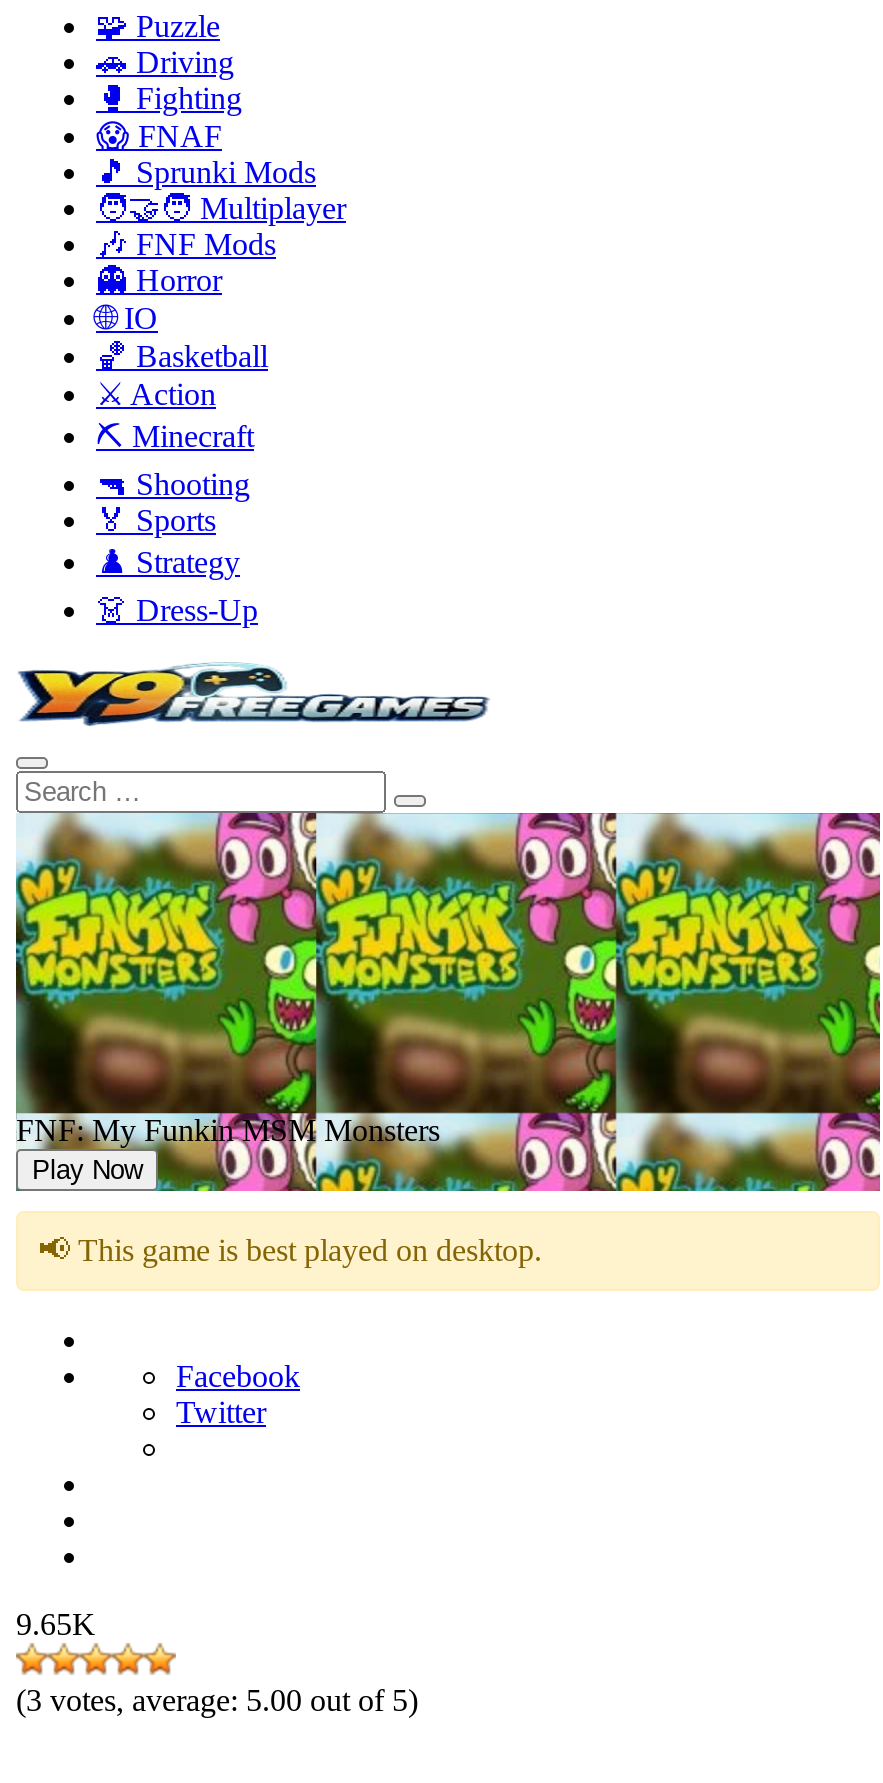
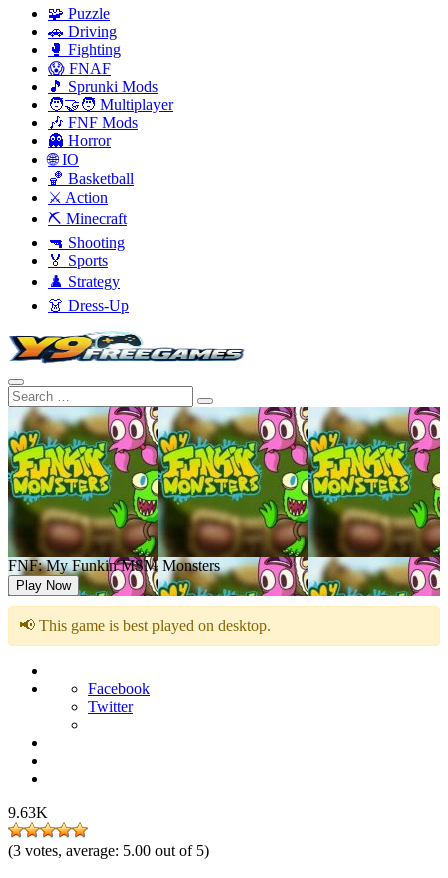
- 9.65K
+ 9.63K
